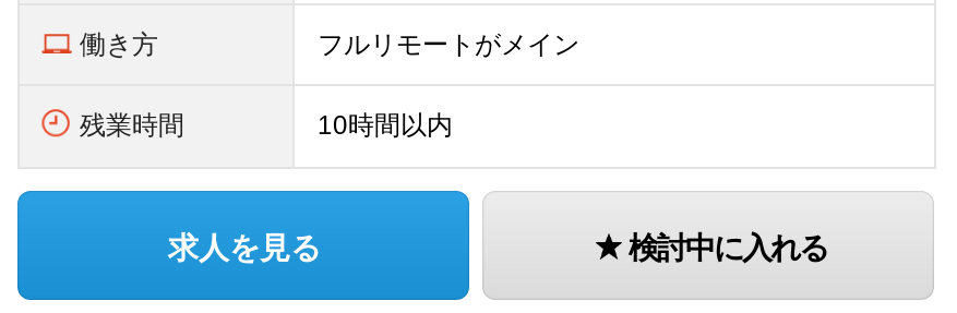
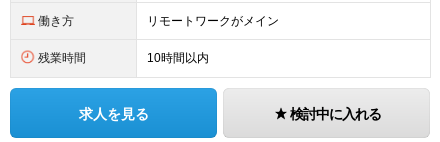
- フルリモートがメイン
+ リモートワークがメイン
